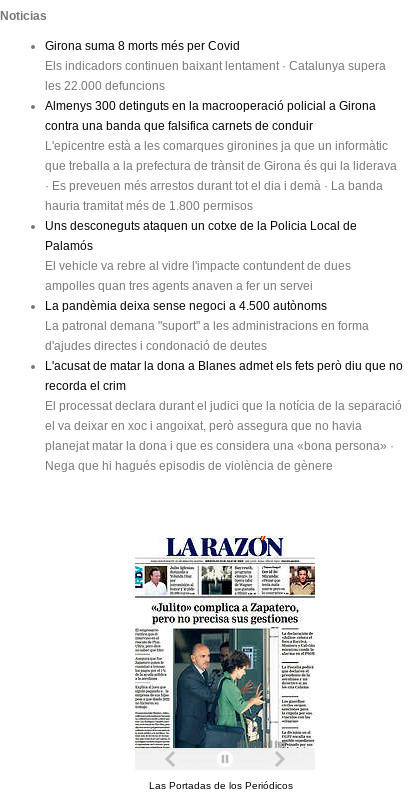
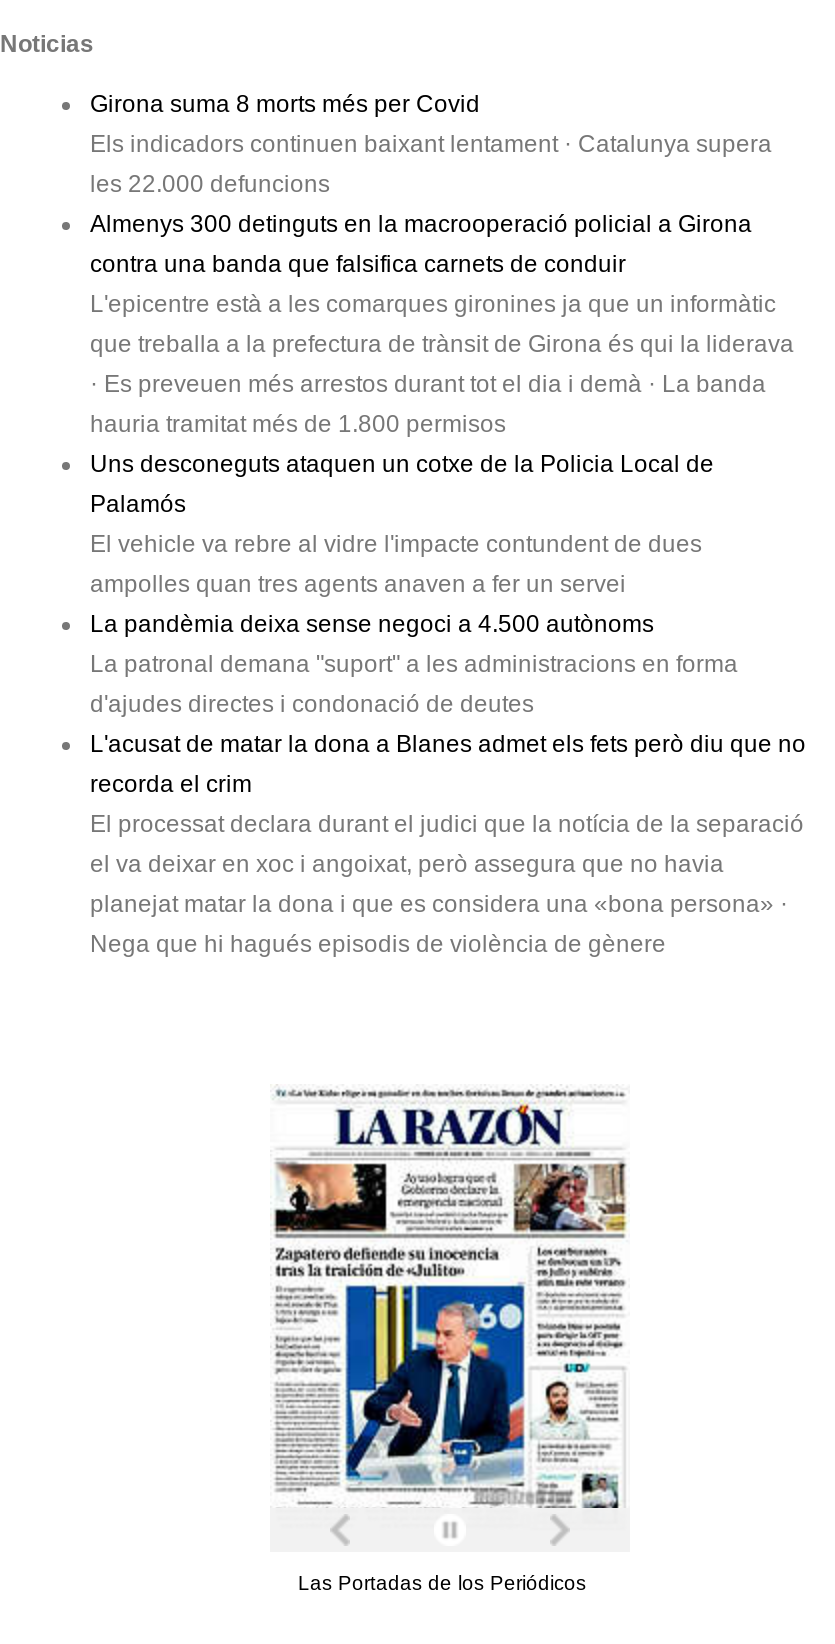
- [image]
+ [image]
